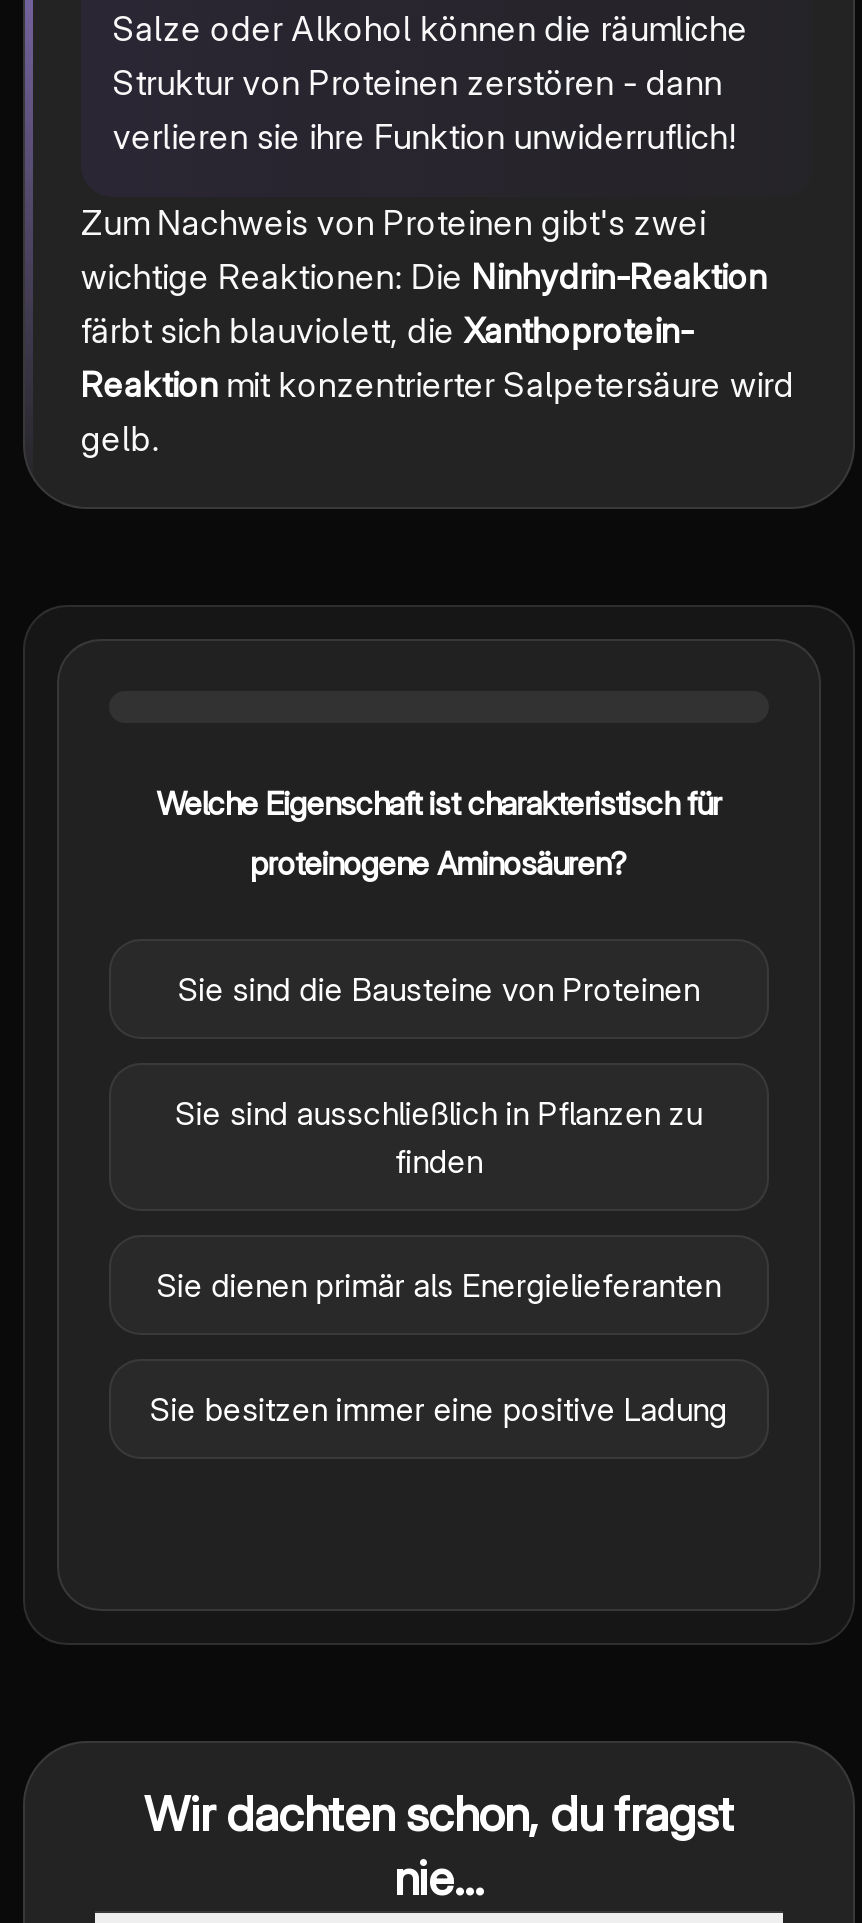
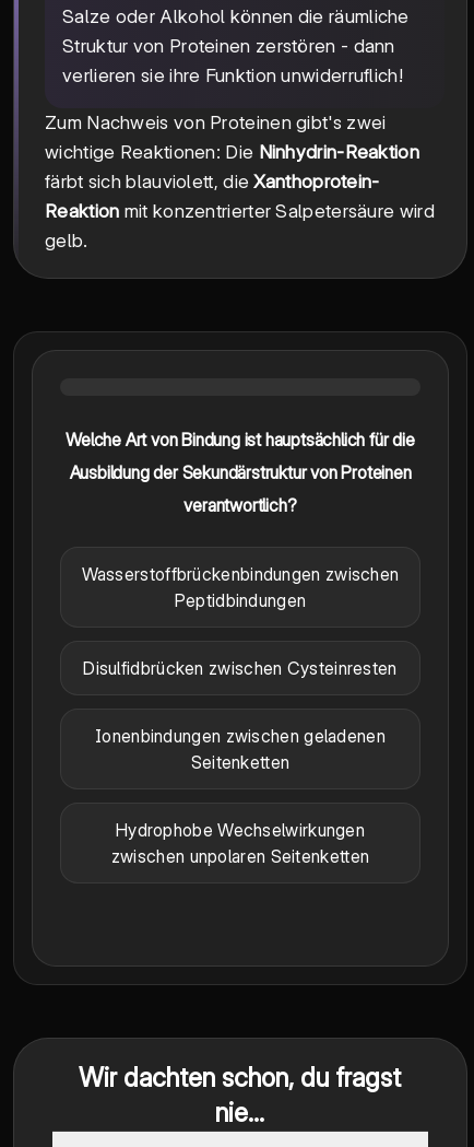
- Welche Eigenschaft ist charakteristisch für
- proteinogene Aminosäuren?
- Sie sind die Bausteine von Proteinen
- Sie sind ausschließlich in Pflanzen zu
- finden
- Sie dienen primär als Energielieferanten
- Sie besitzen immer eine positive Ladung
+ Welche Art von Bindung ist hauptsächlich für die
+ Ausbildung der Sekundärstruktur von Proteinen
+ verantwortlich?
+ Wasserstoffbrückenbindungen zwischen
+ Peptidbindungen
+ Disulfidbrücken zwischen Cysteinresten
+ Ionenbindungen zwischen geladenen
+ Seitenketten
+ Hydrophobe Wechselwirkungen
+ zwischen unpolaren Seitenketten
